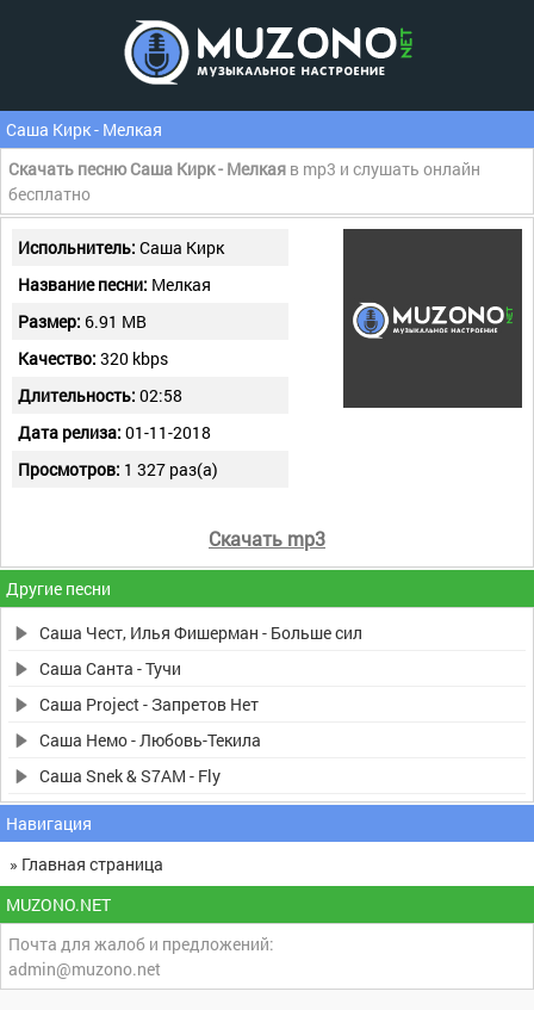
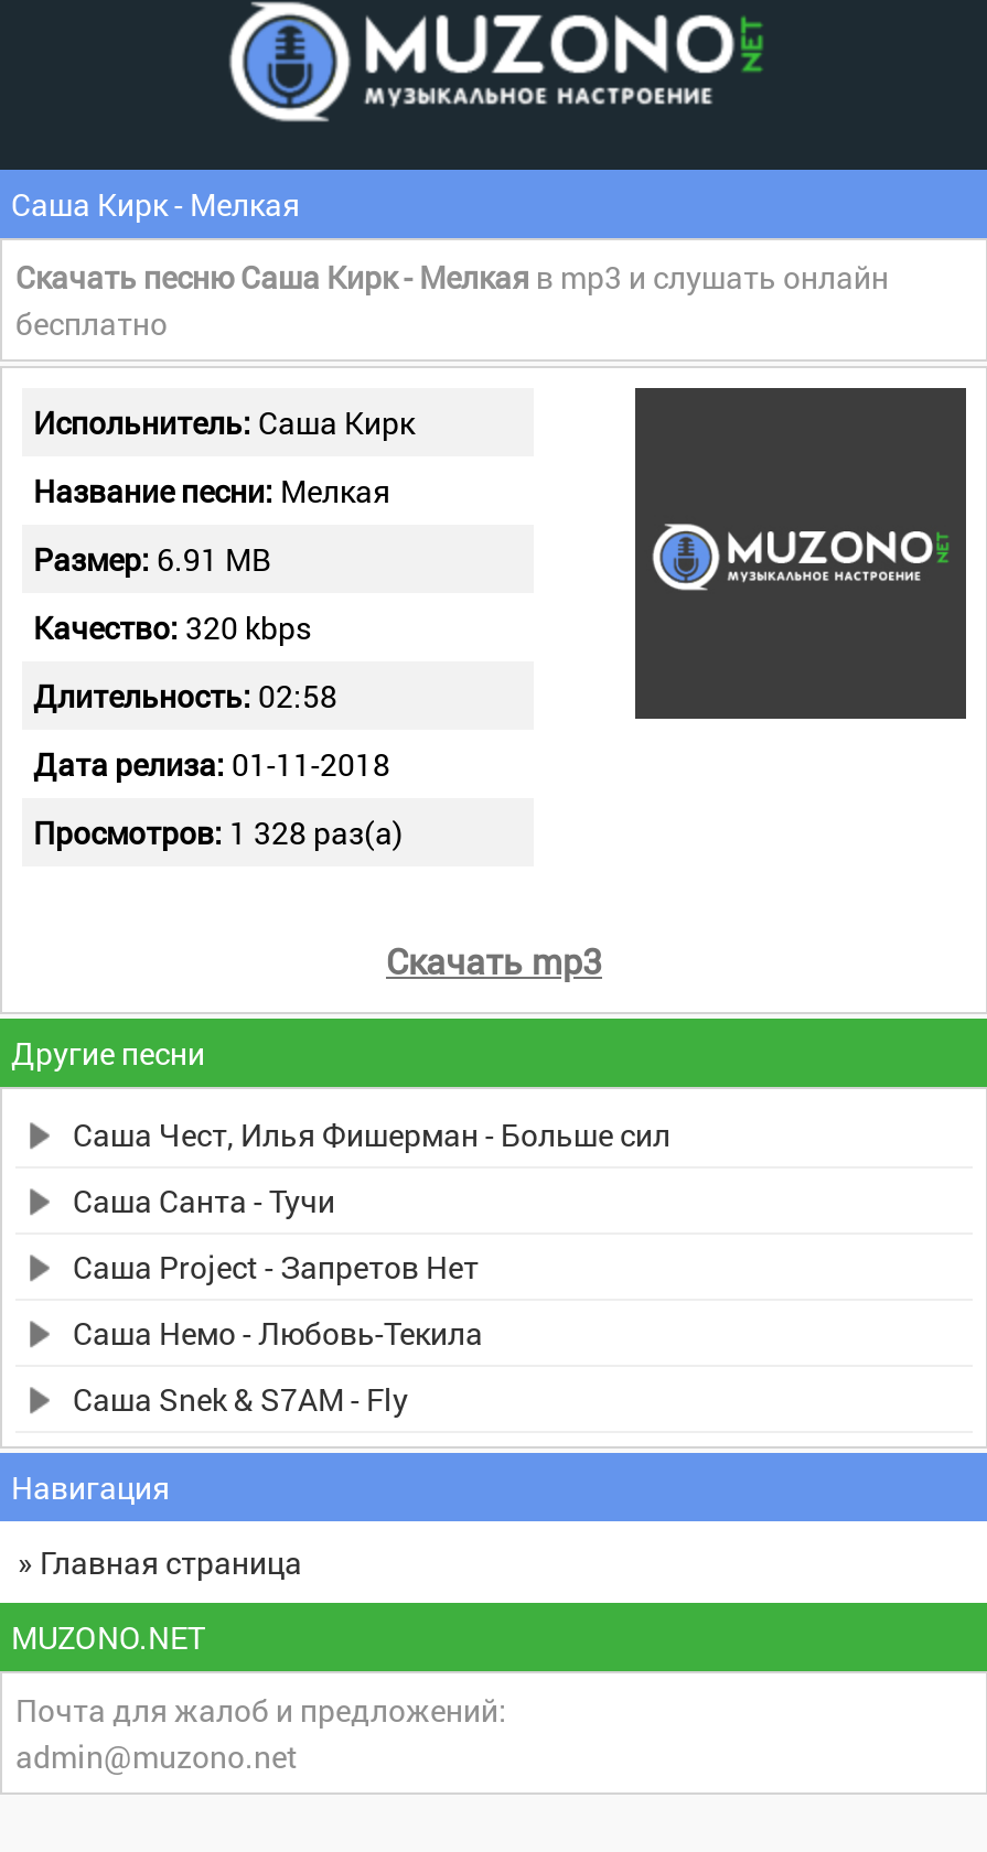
- Просмотров: 1 327 раз(а)
+ Просмотров: 1 328 раз(а)
